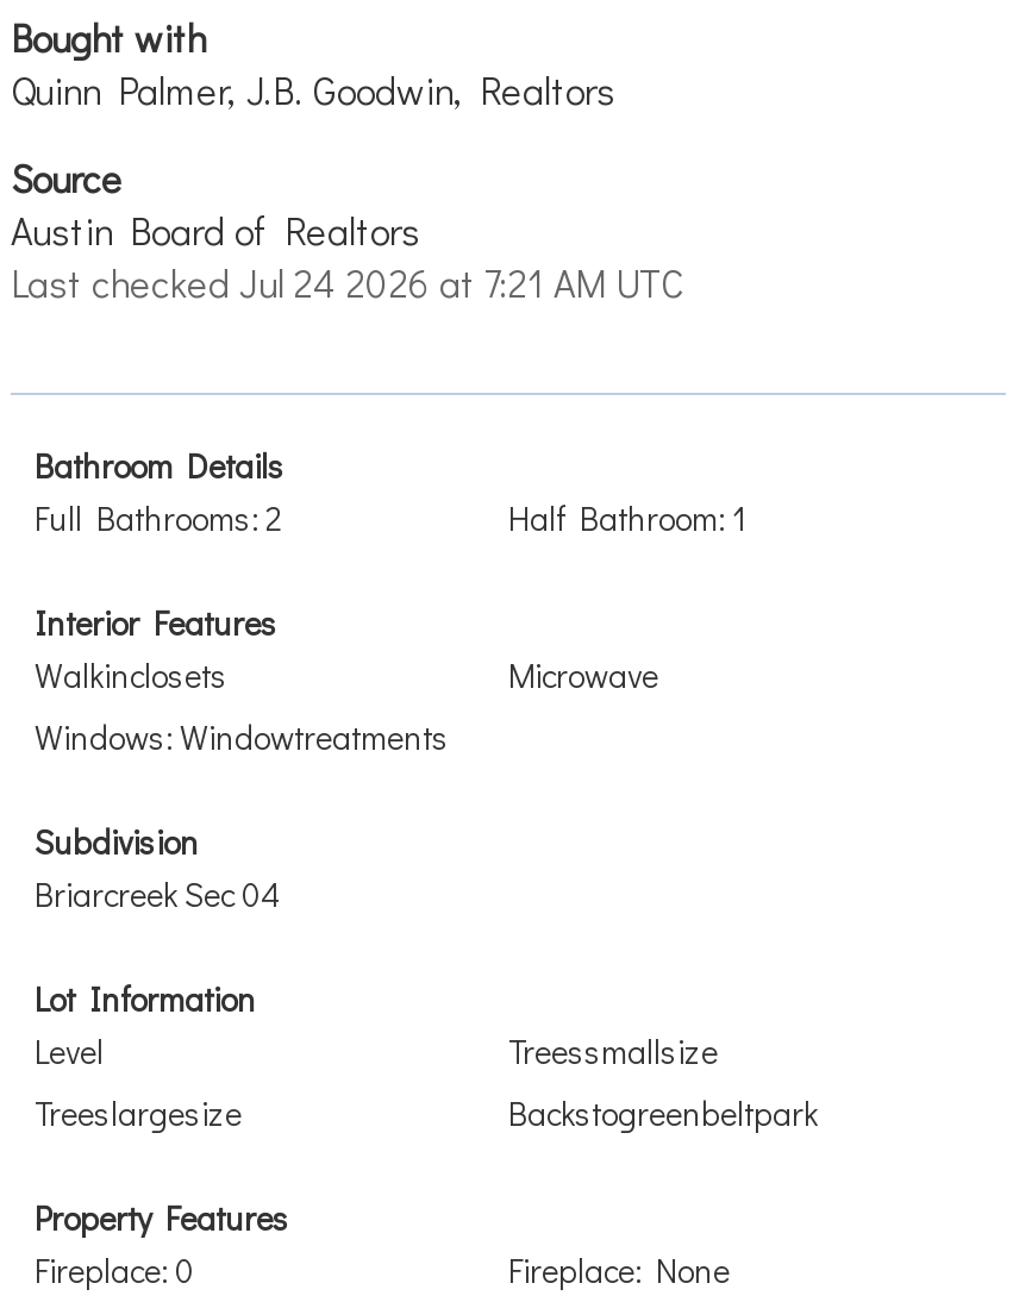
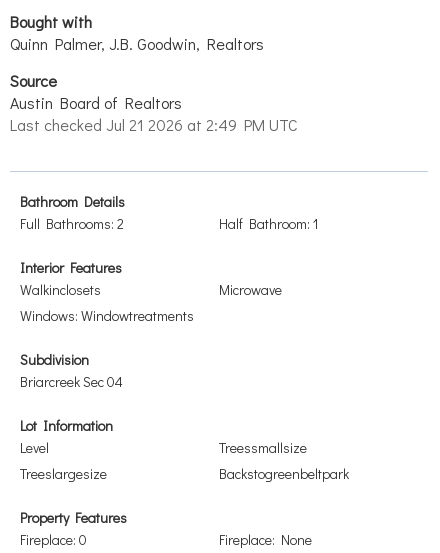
- Last checked Jul 24 2026 at 7:21 AM UTC
+ Last checked Jul 21 2026 at 2:49 PM UTC
